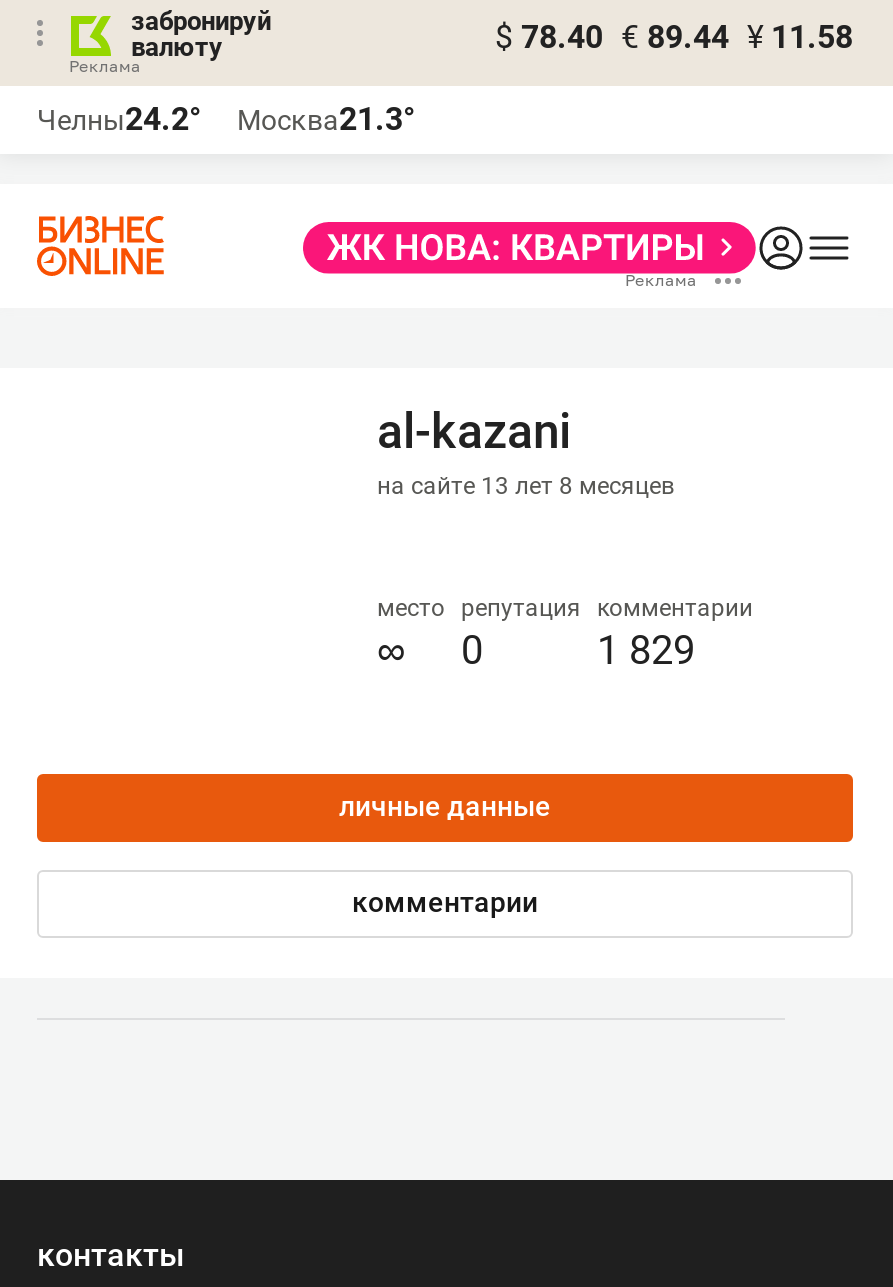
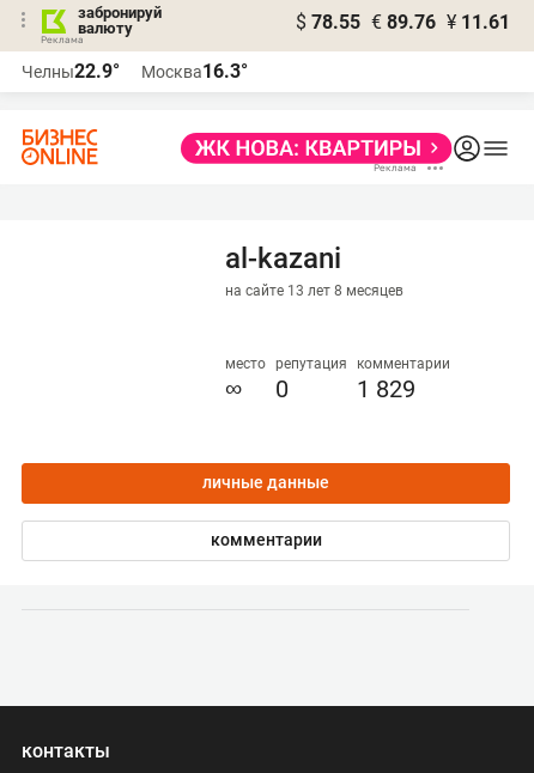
- $ 78.40 € 89.44 ¥ 11.58
+ $ 78.55 € 89.76 ¥ 11.61

- Челны24.2°
+ Челны22.9°

- Москва21.3°
+ Москва16.3°
